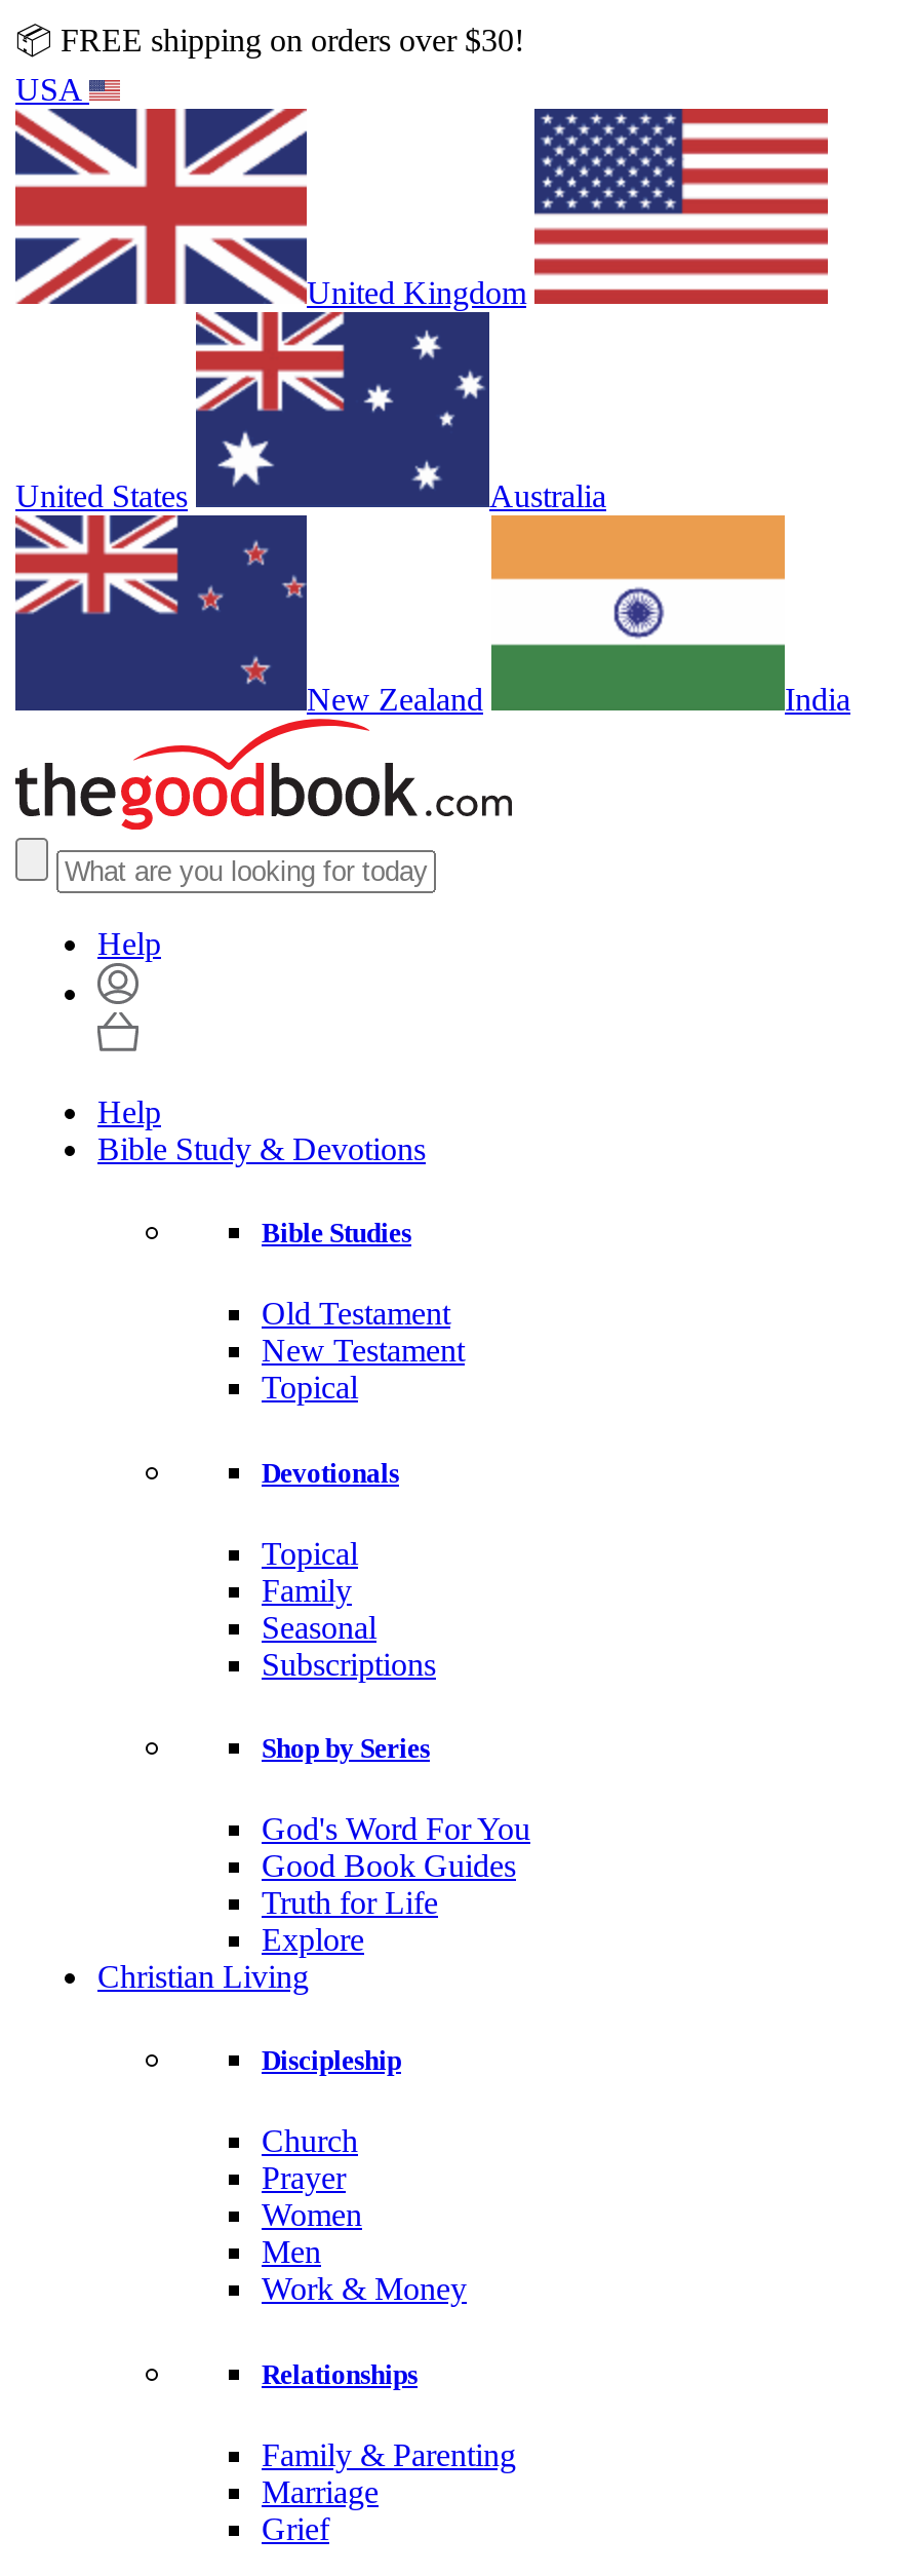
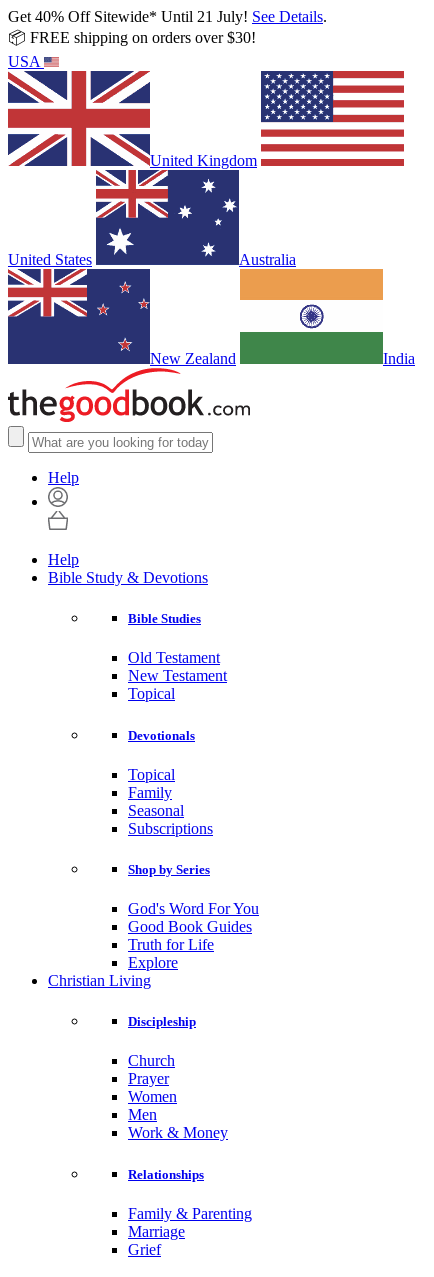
+ Get 40% Off Sitewide* Until 21 July! See Details.
